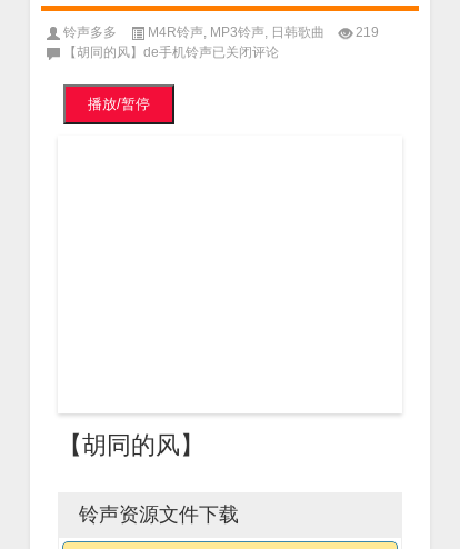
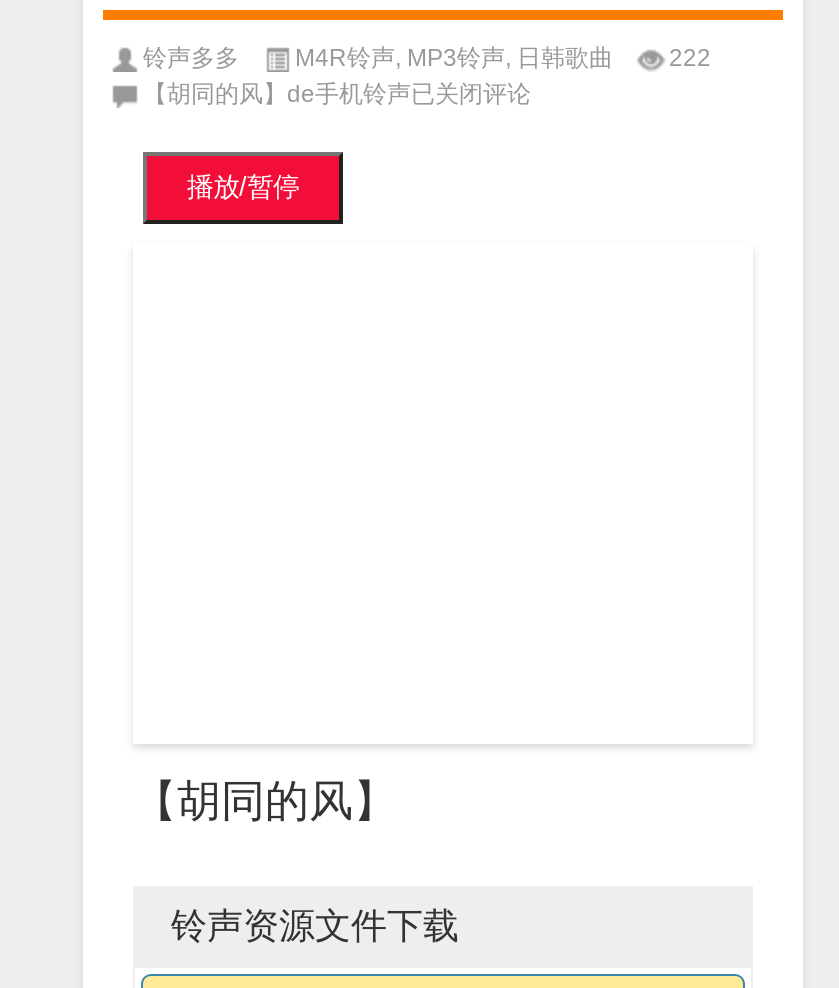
- 铃声多多 M4R铃声, MP3铃声,日韩歌曲 219
+ 铃声多多 M4R铃声, MP3铃声,日韩歌曲 222
